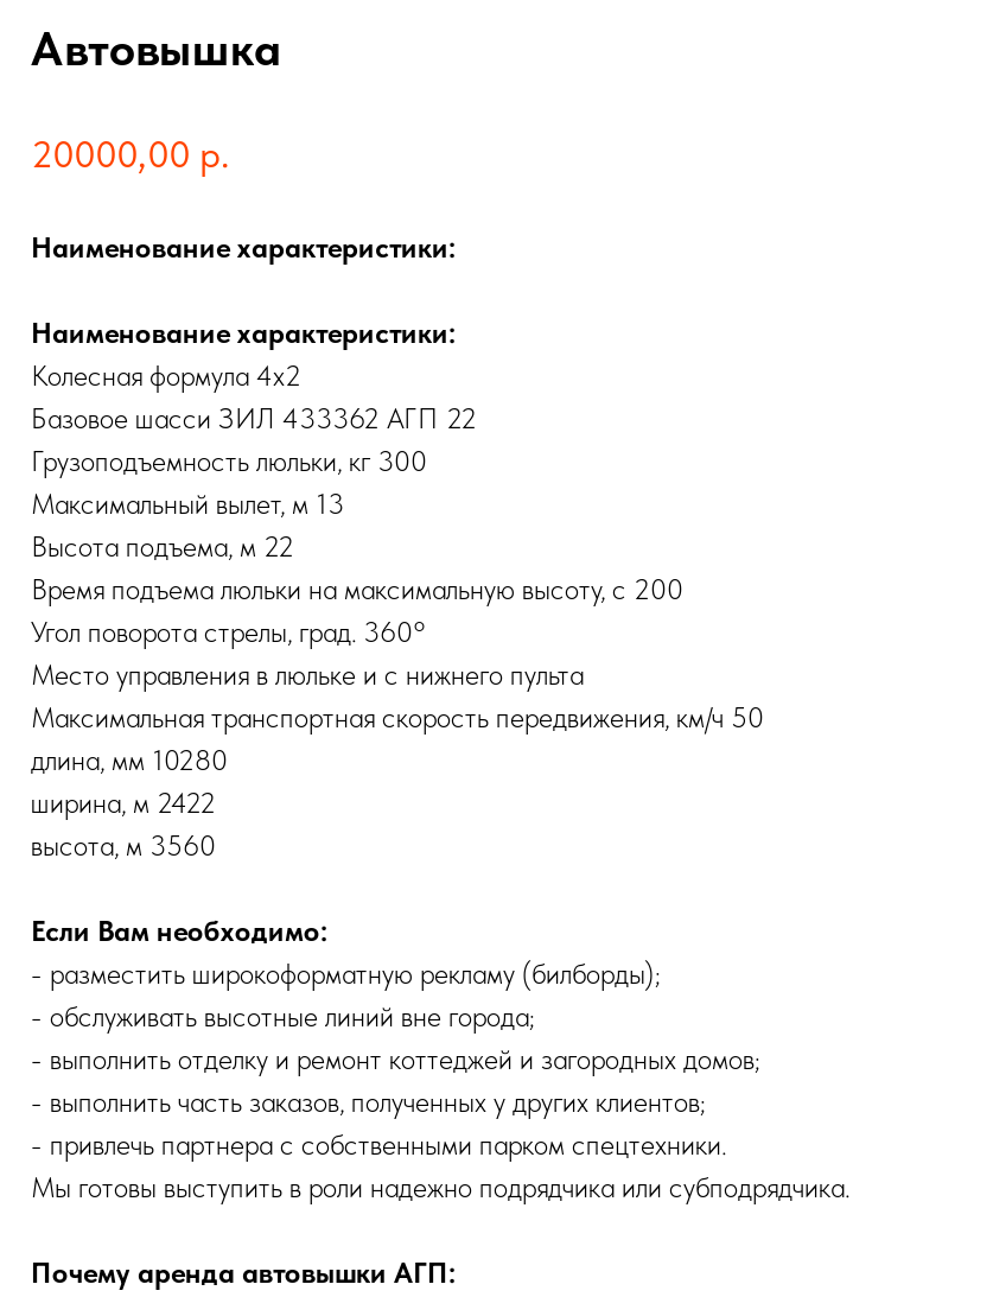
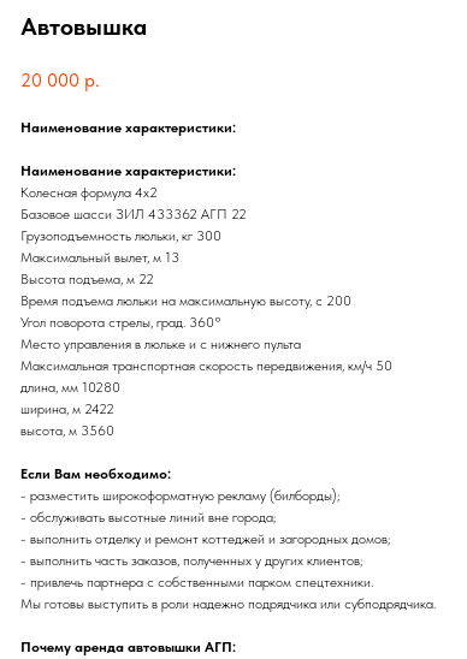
- 20000,00 р.
+ 20 000 р.
